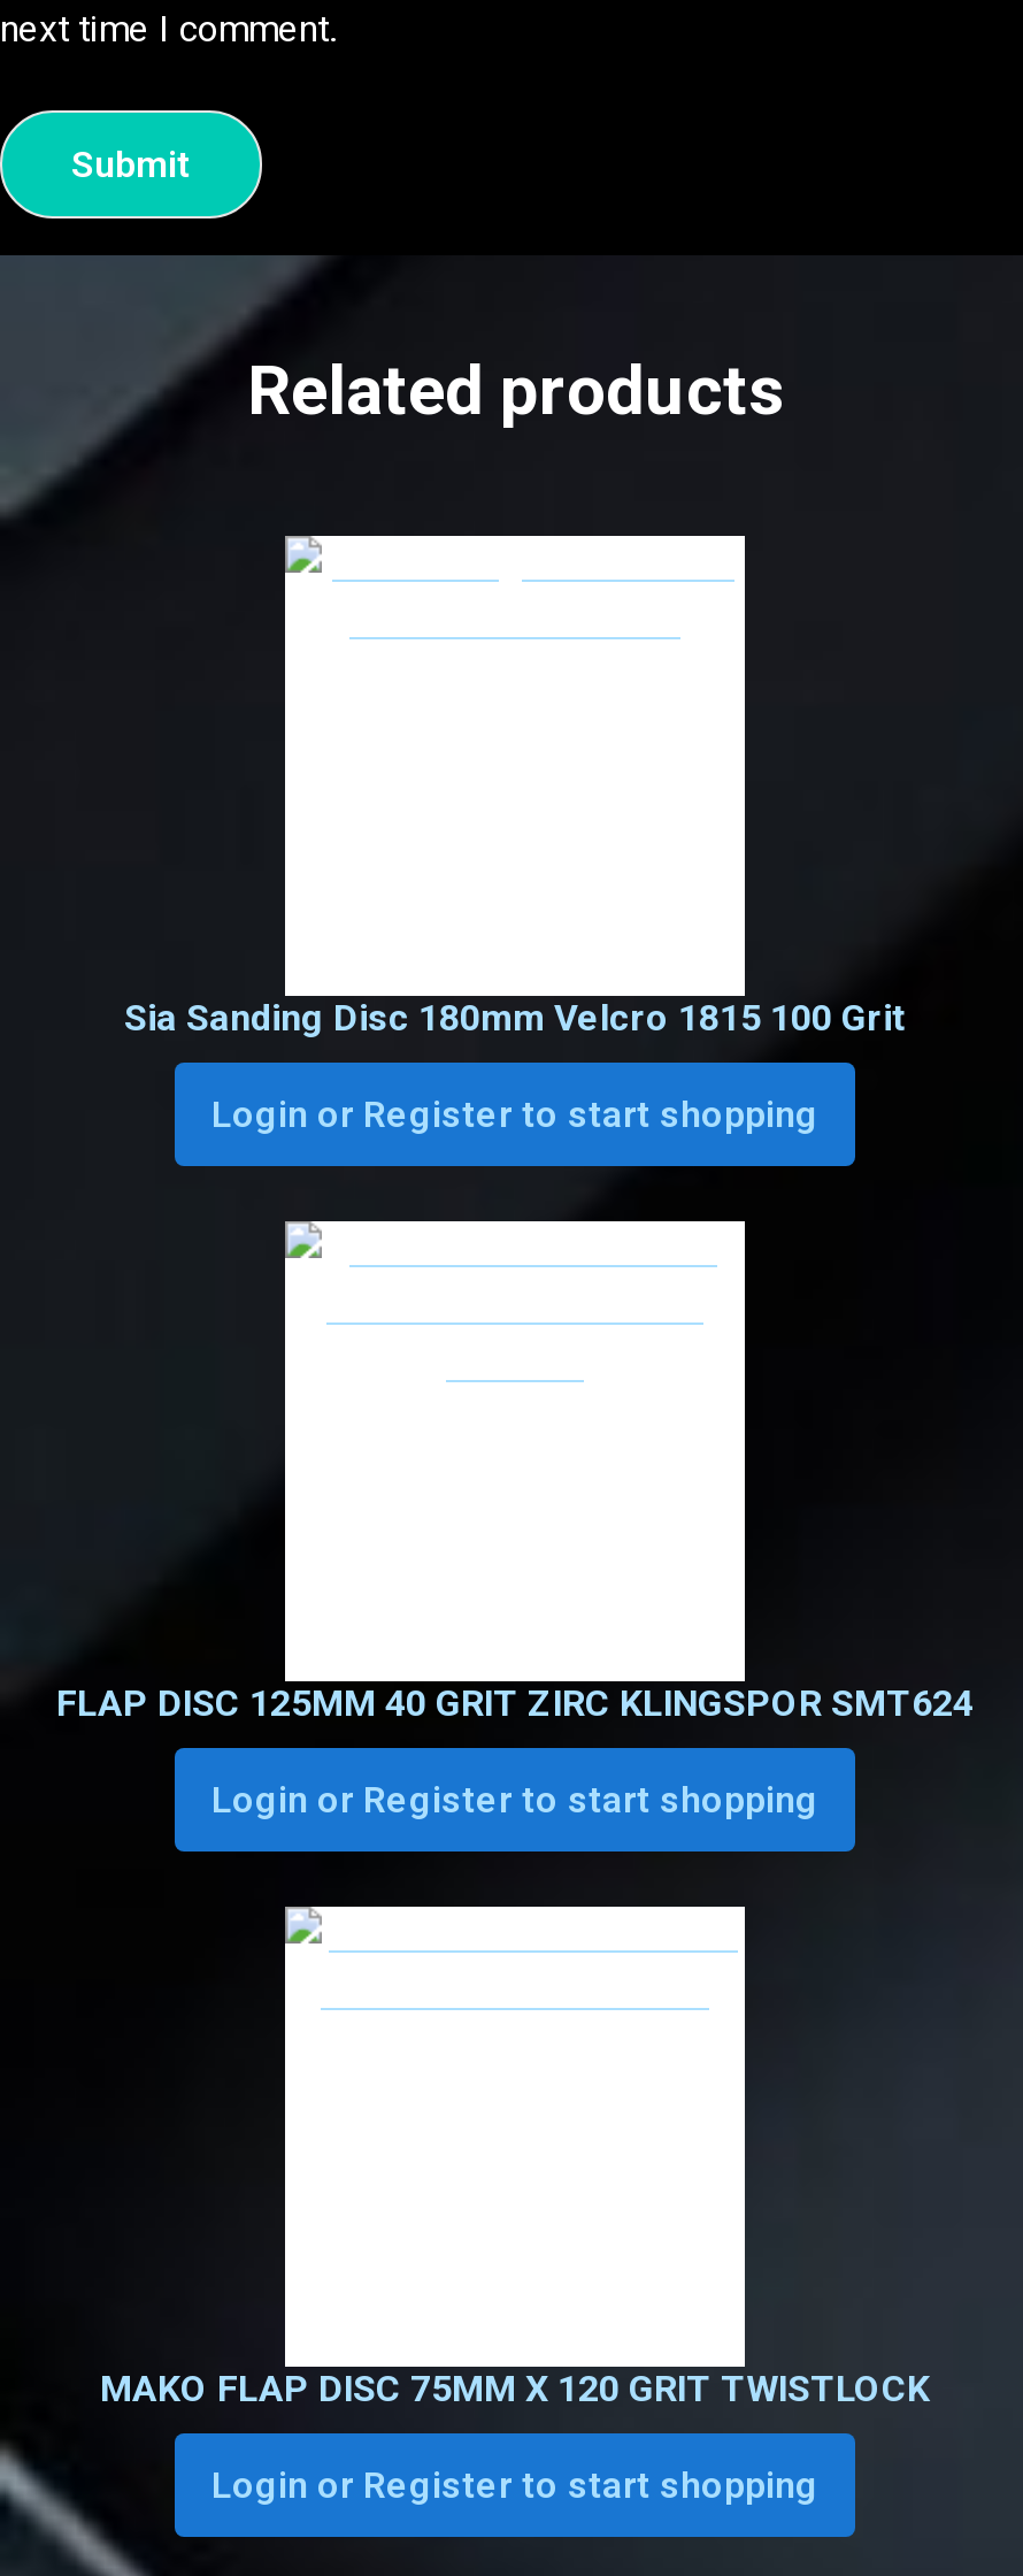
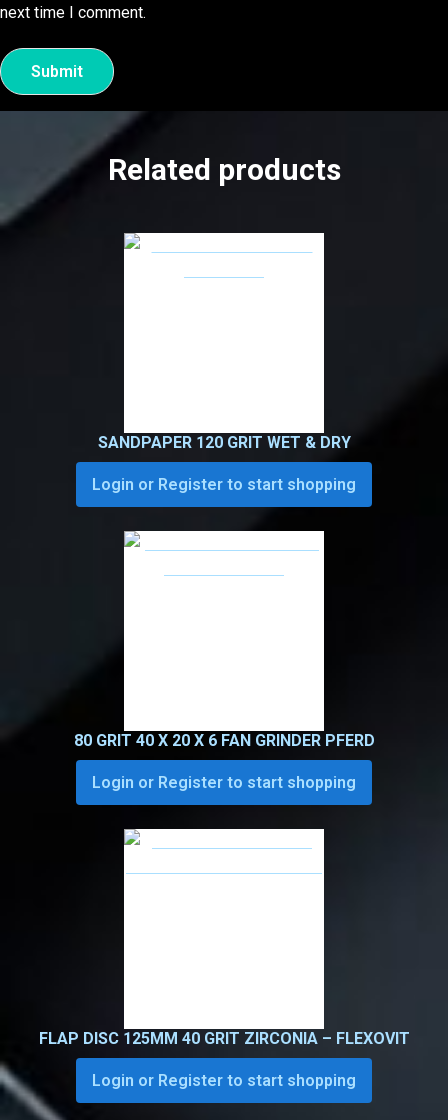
- Sia Sanding Disc 180mm Velcro 1815 100 Grit
+ SANDPAPER 120 GRIT WET & DRY

- FLAP DISC 125MM 40 GRIT ZIRC KLINGSPOR SMT624
+ 80 GRIT 40 X 20 X 6 FAN GRINDER PFERD

- MAKO FLAP DISC 75MM X 120 GRIT TWISTLOCK
+ FLAP DISC 125MM 40 GRIT ZIRCONIA – FLEXOVIT
